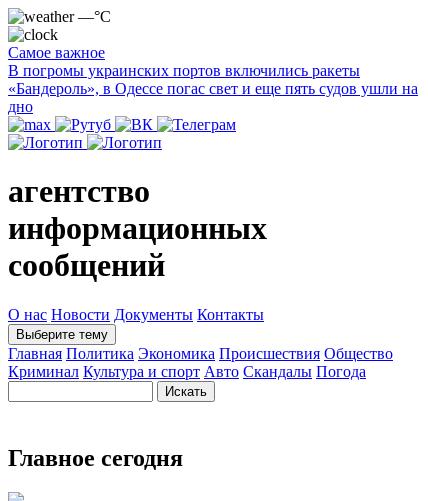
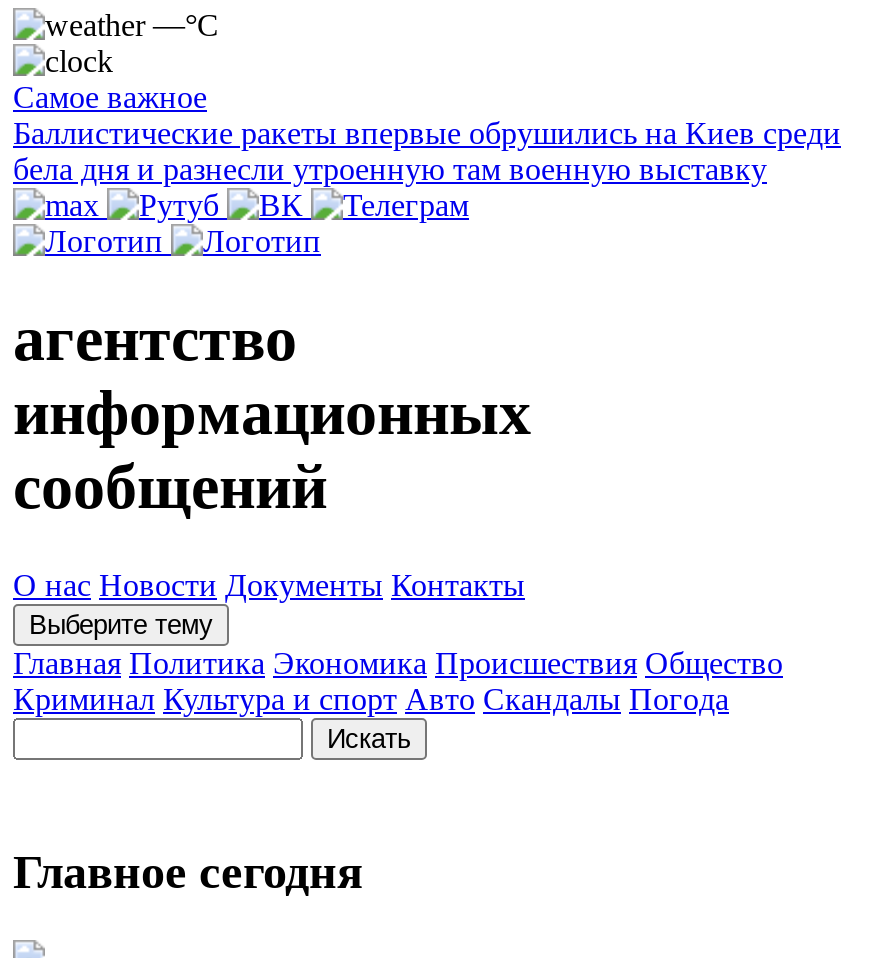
- В погромы украинских портов включились ракеты
- «Бандероль», в Одессе погас свет и еще пять судов ушли на
- дно
+ Баллистические ракеты впервые обрушились на Киев среди
+ бела дня и разнесли утроенную там военную выставку
